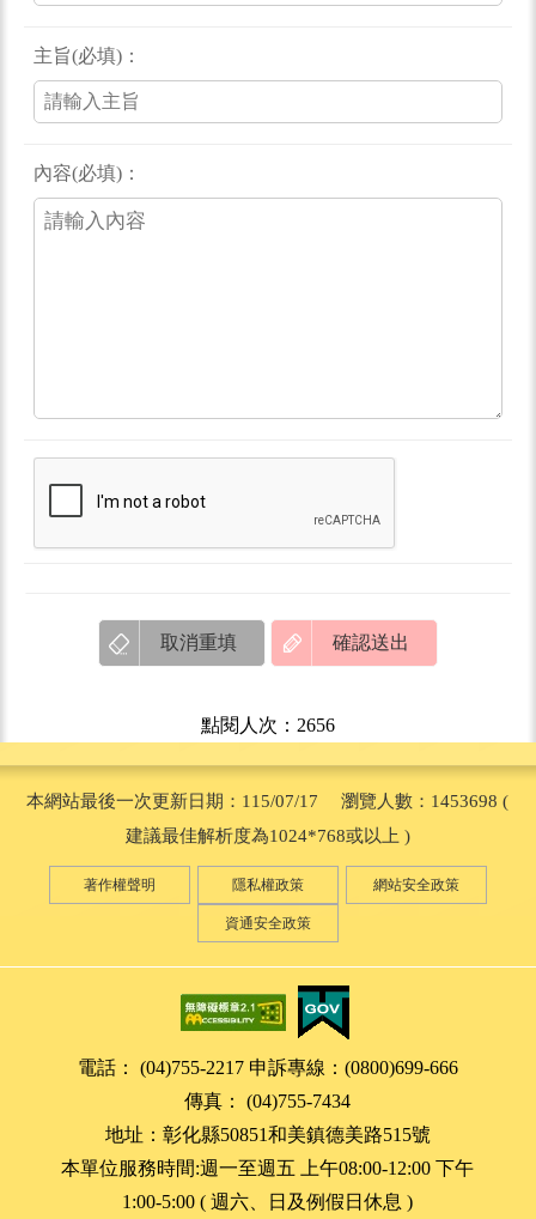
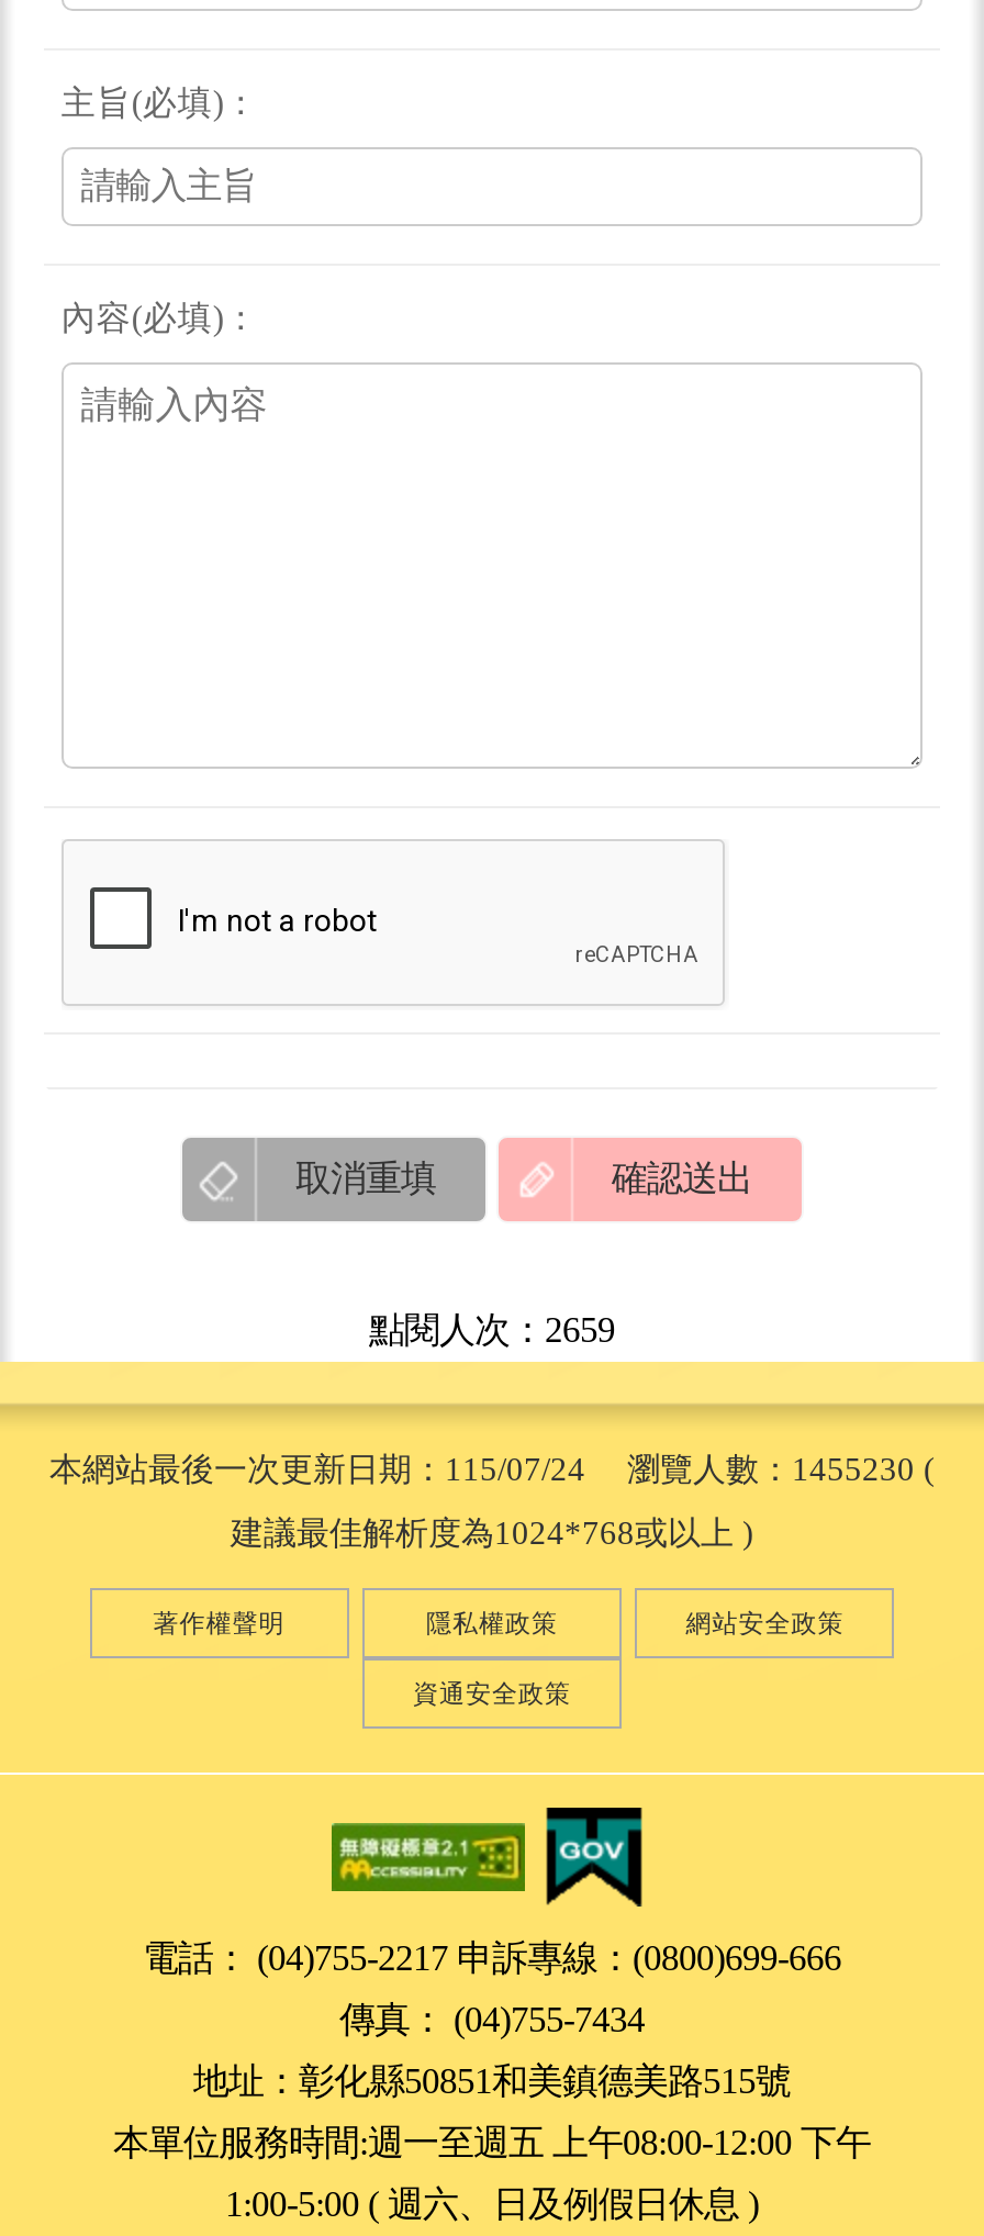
- 點閱人次：2656
+ 點閱人次：2659

- 本網站最後一次更新日期：115/07/17 瀏覽人數：1453698 (
+ 本網站最後一次更新日期：115/07/24 瀏覽人數：1455230 (
